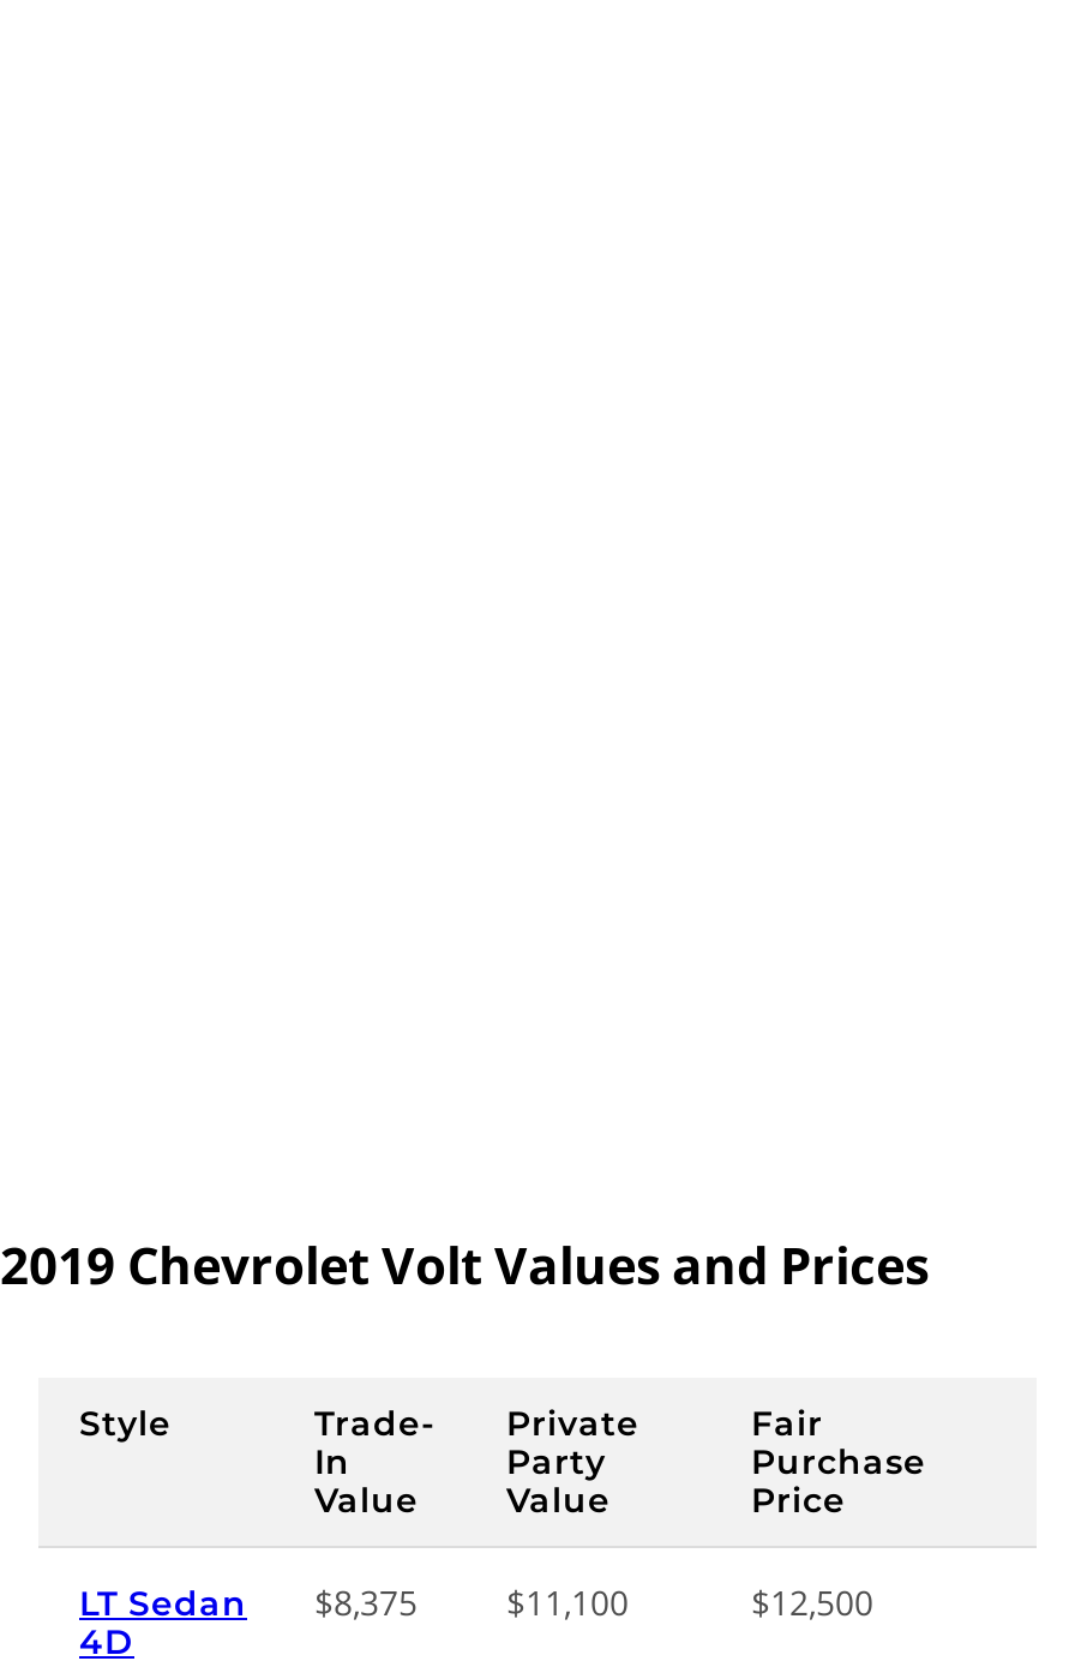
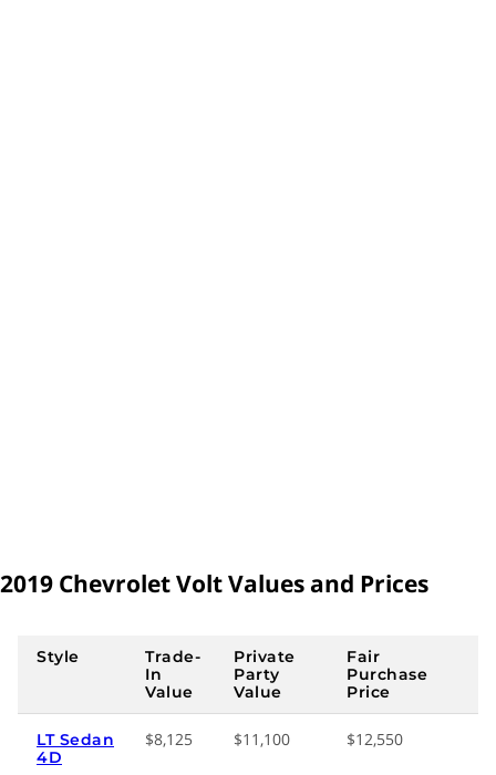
- LT Sedan $8,375 $11,100
+ LT Sedan $8,125 $11,100

- $12,500
+ $12,550
